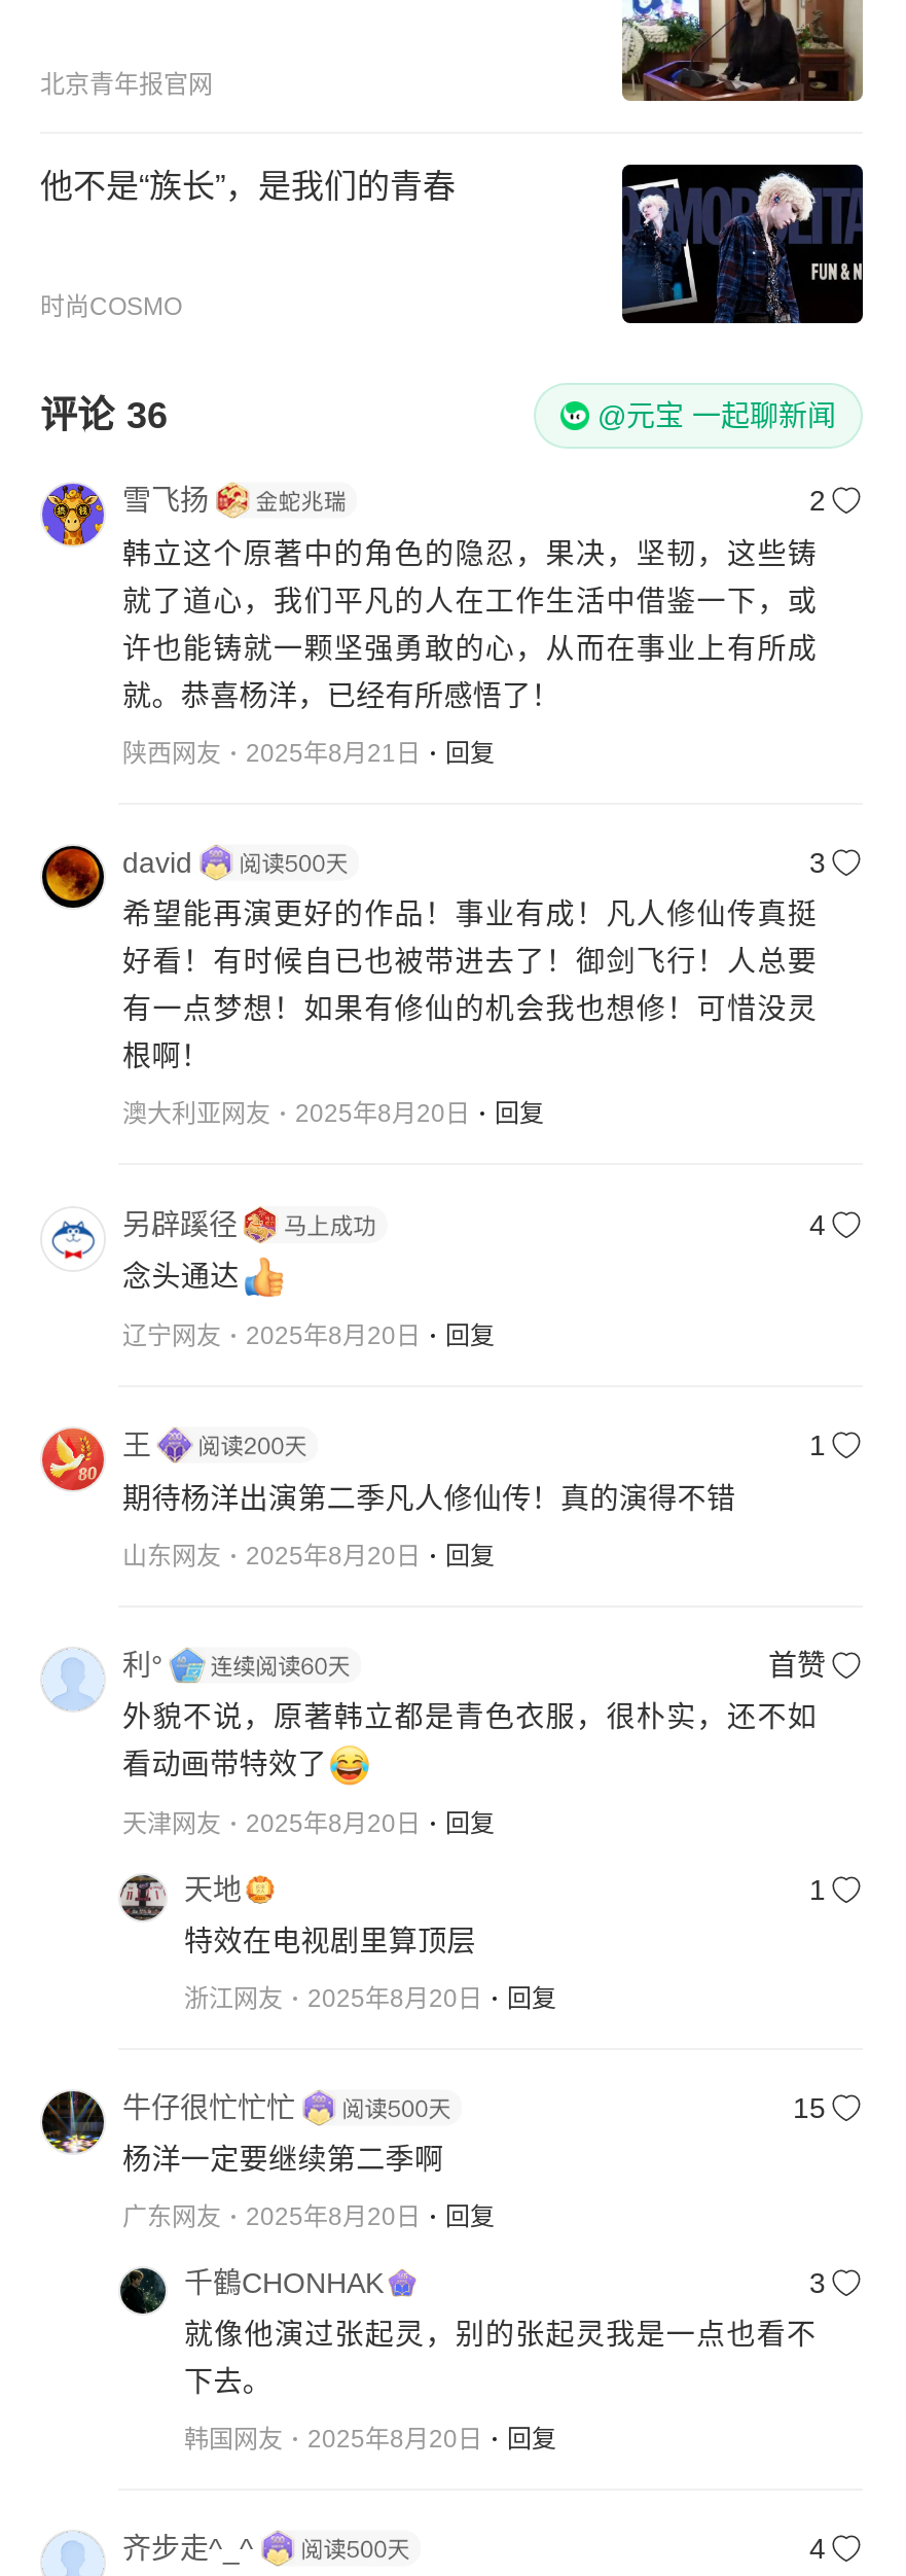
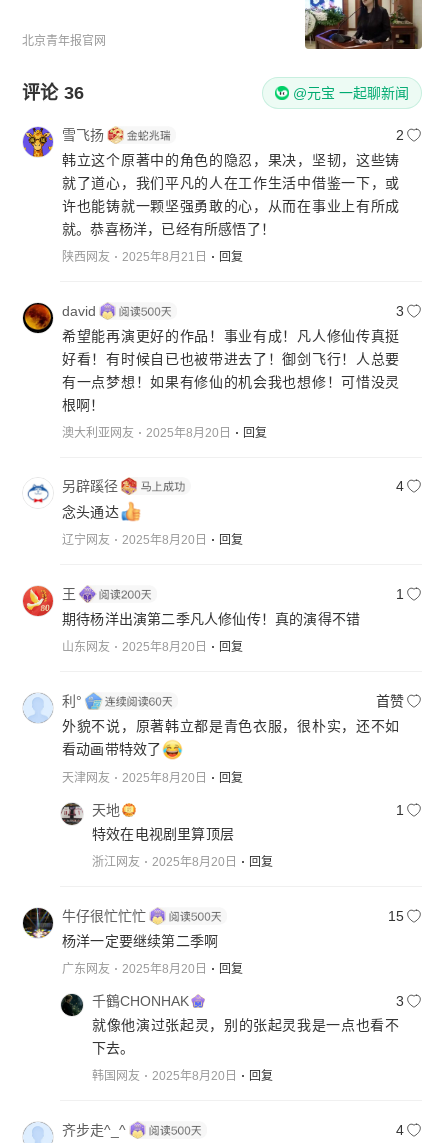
- 他不是“族长”，是我们的青春

- [image]

- 时尚COSMO
